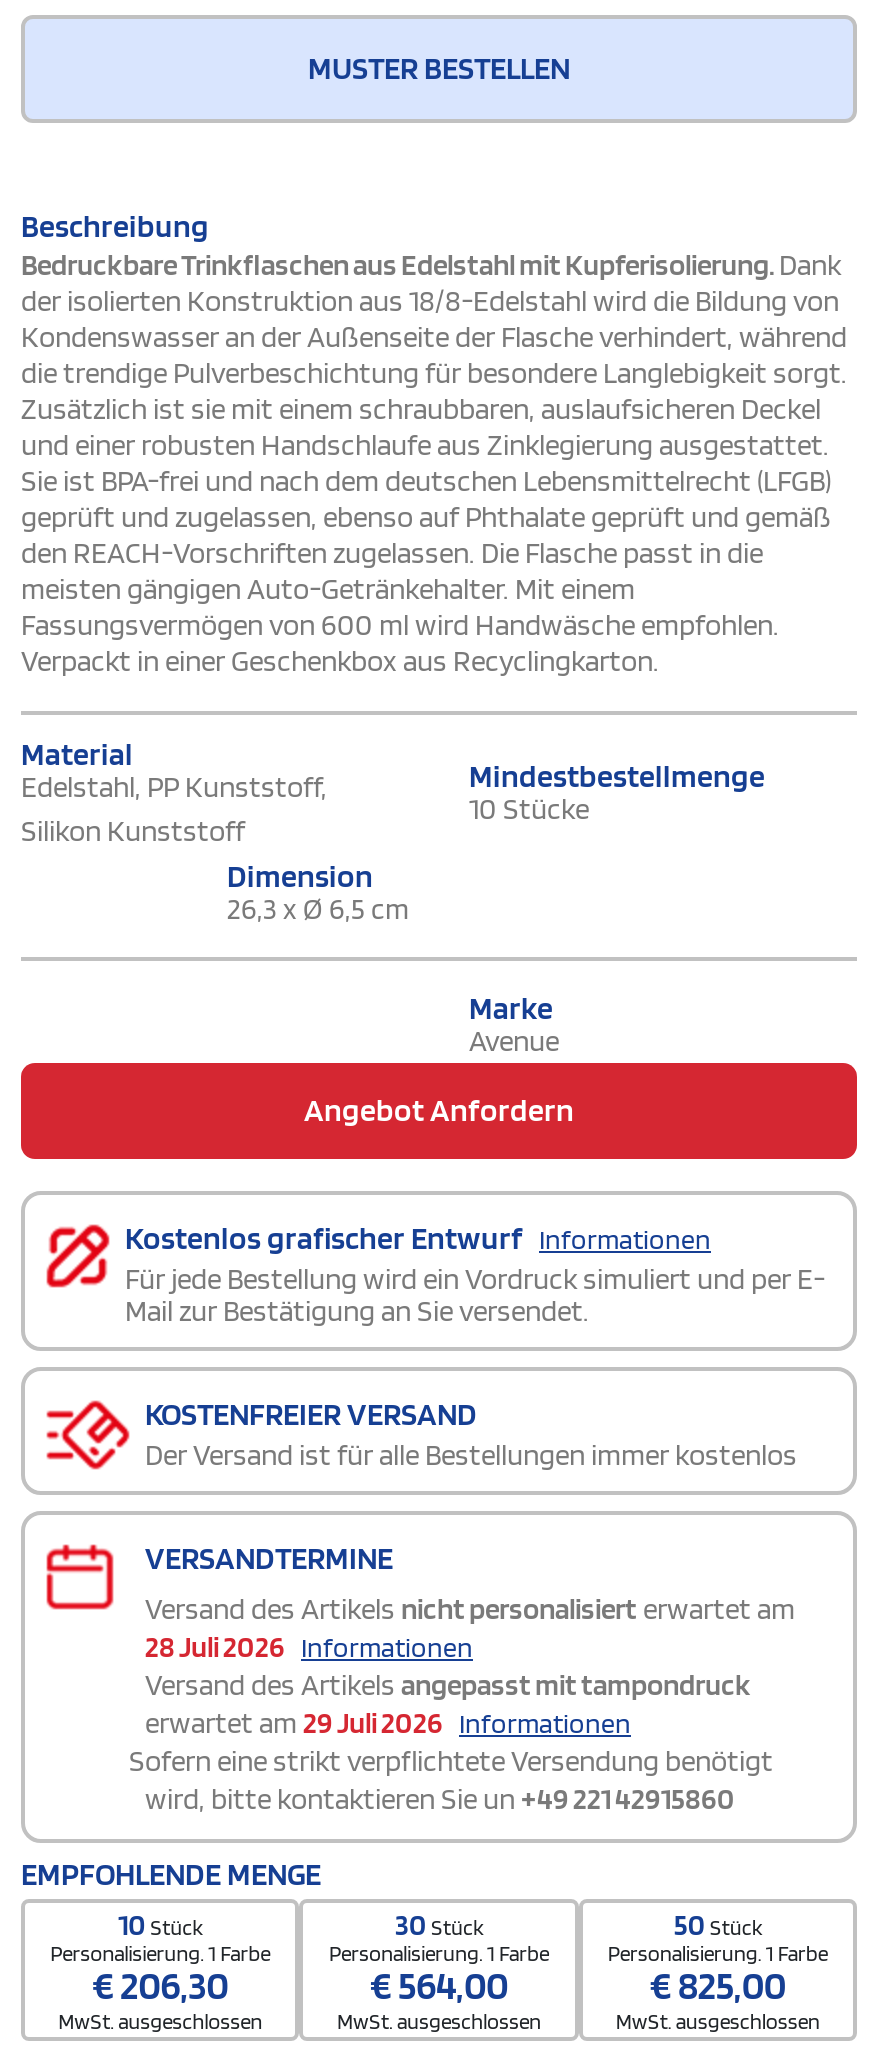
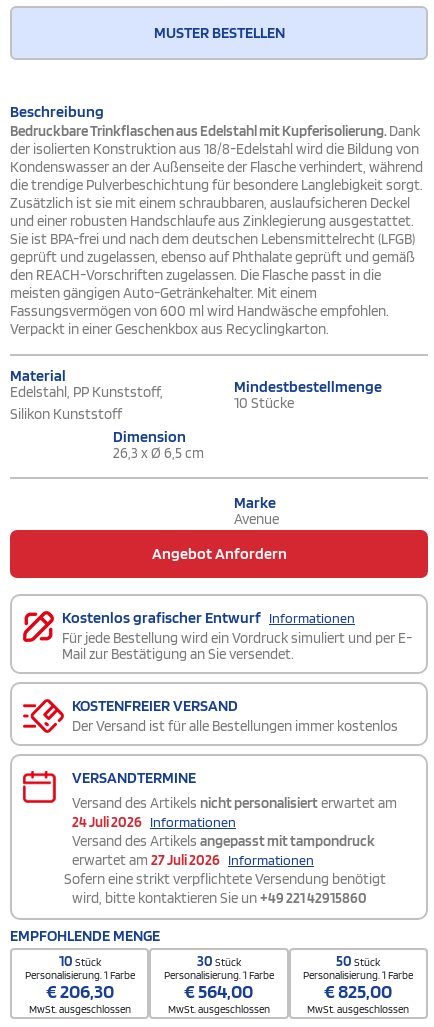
- 28 Juli 2026 Informationen
+ 24 Juli 2026 Informationen

- erwartet am 29 Juli 2026 Informationen
+ erwartet am 27 Juli 2026 Informationen
